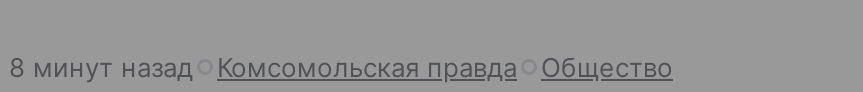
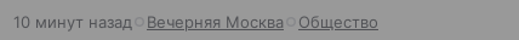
- 8 минут назад
- Комсомольская правда
+ 10 минут назад
+ Вечерняя Москва
